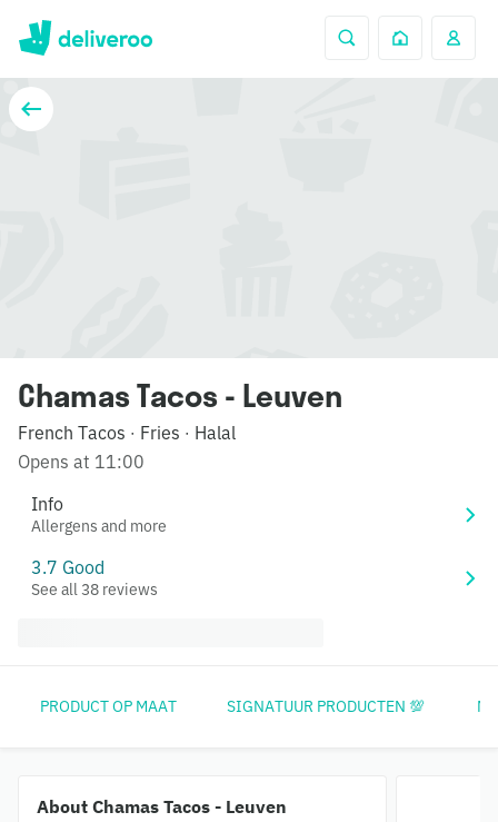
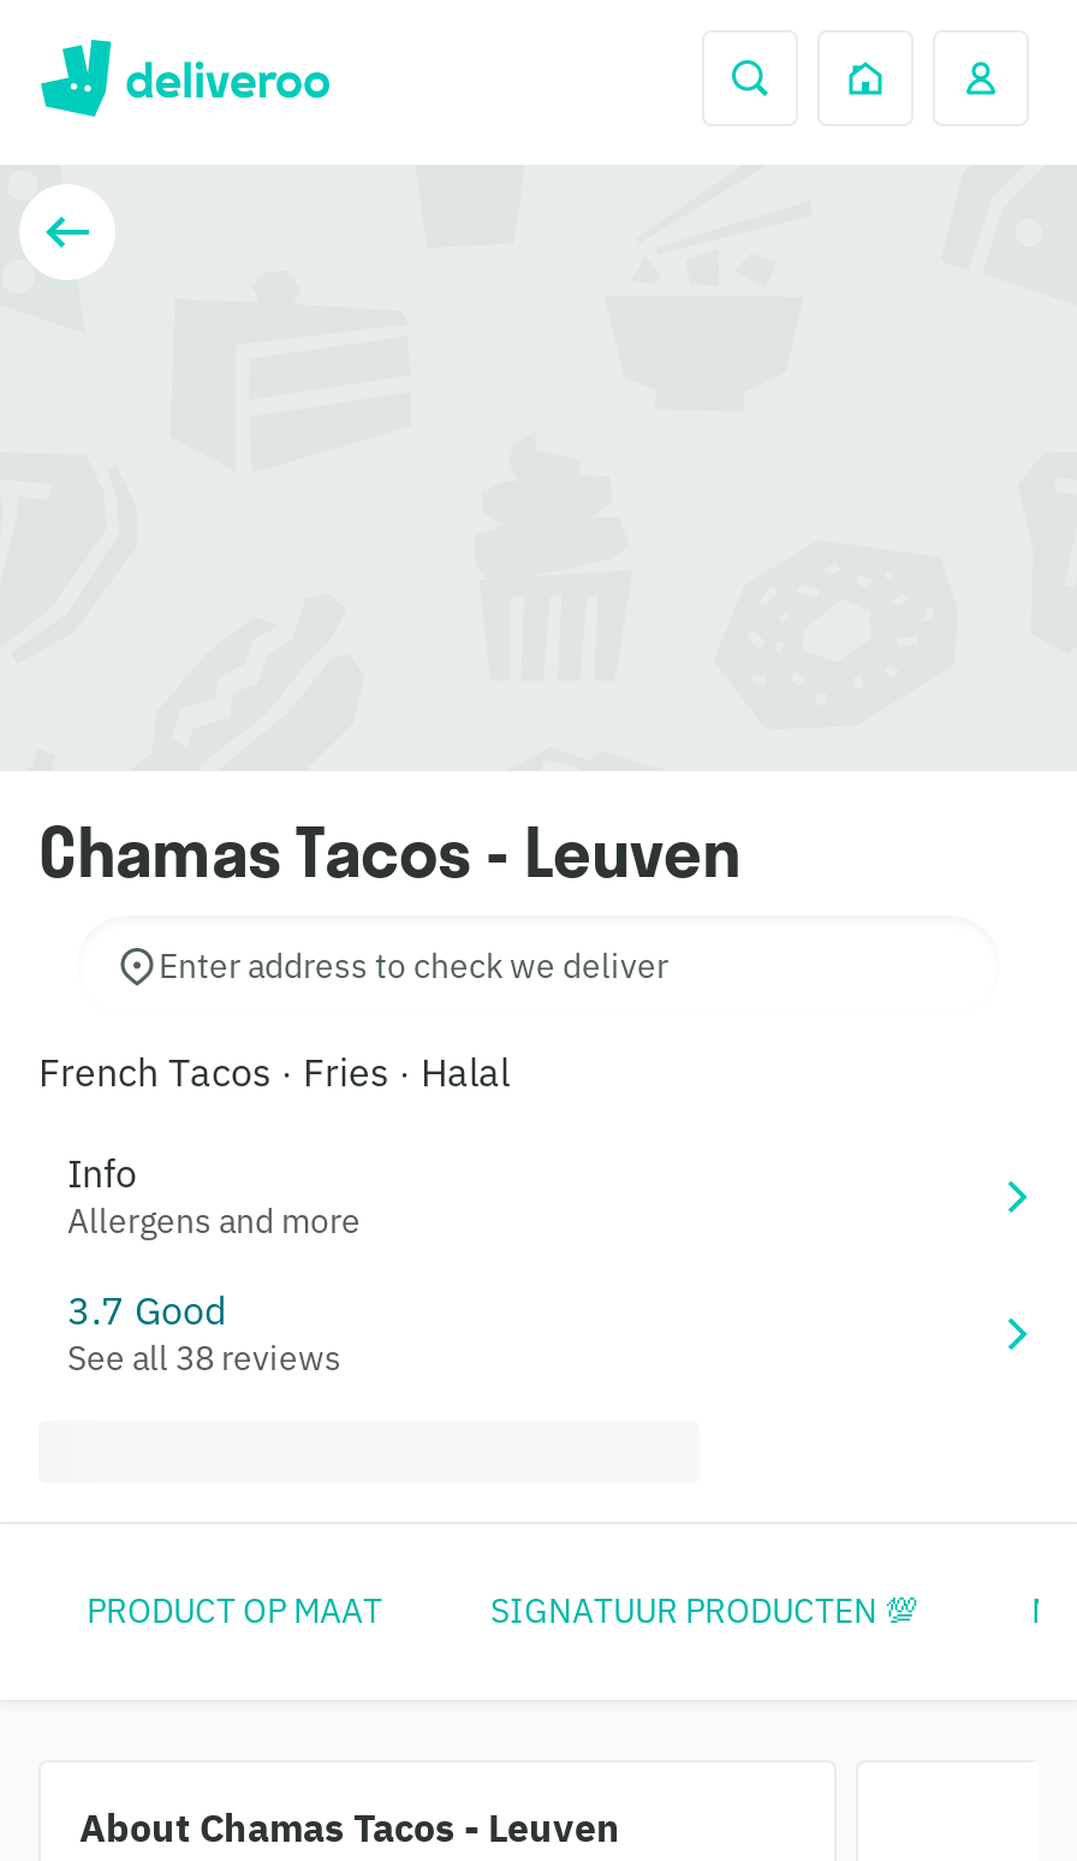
moved down: French Tacos · Fries · Halal

+ Enter address to check we deliver

- Opens at 11:00
